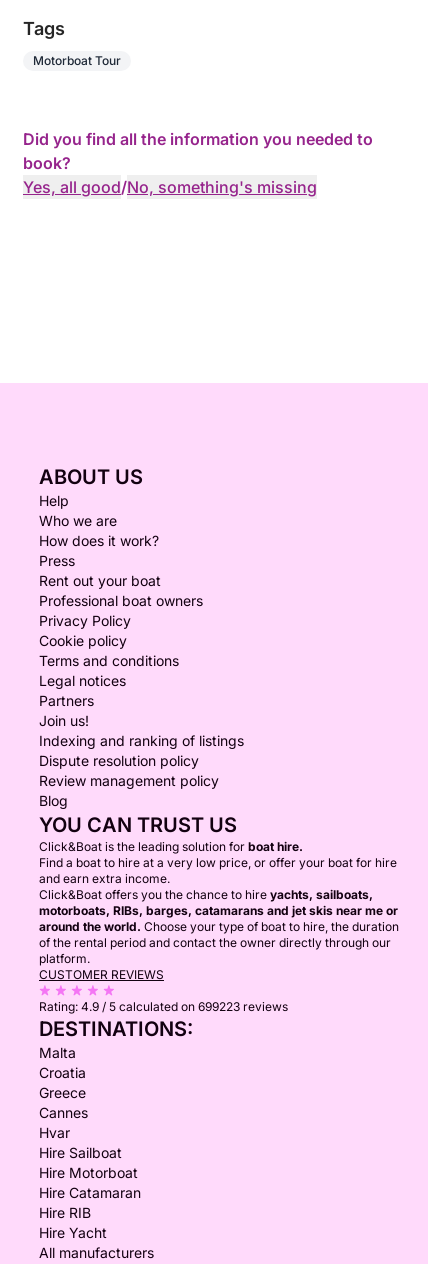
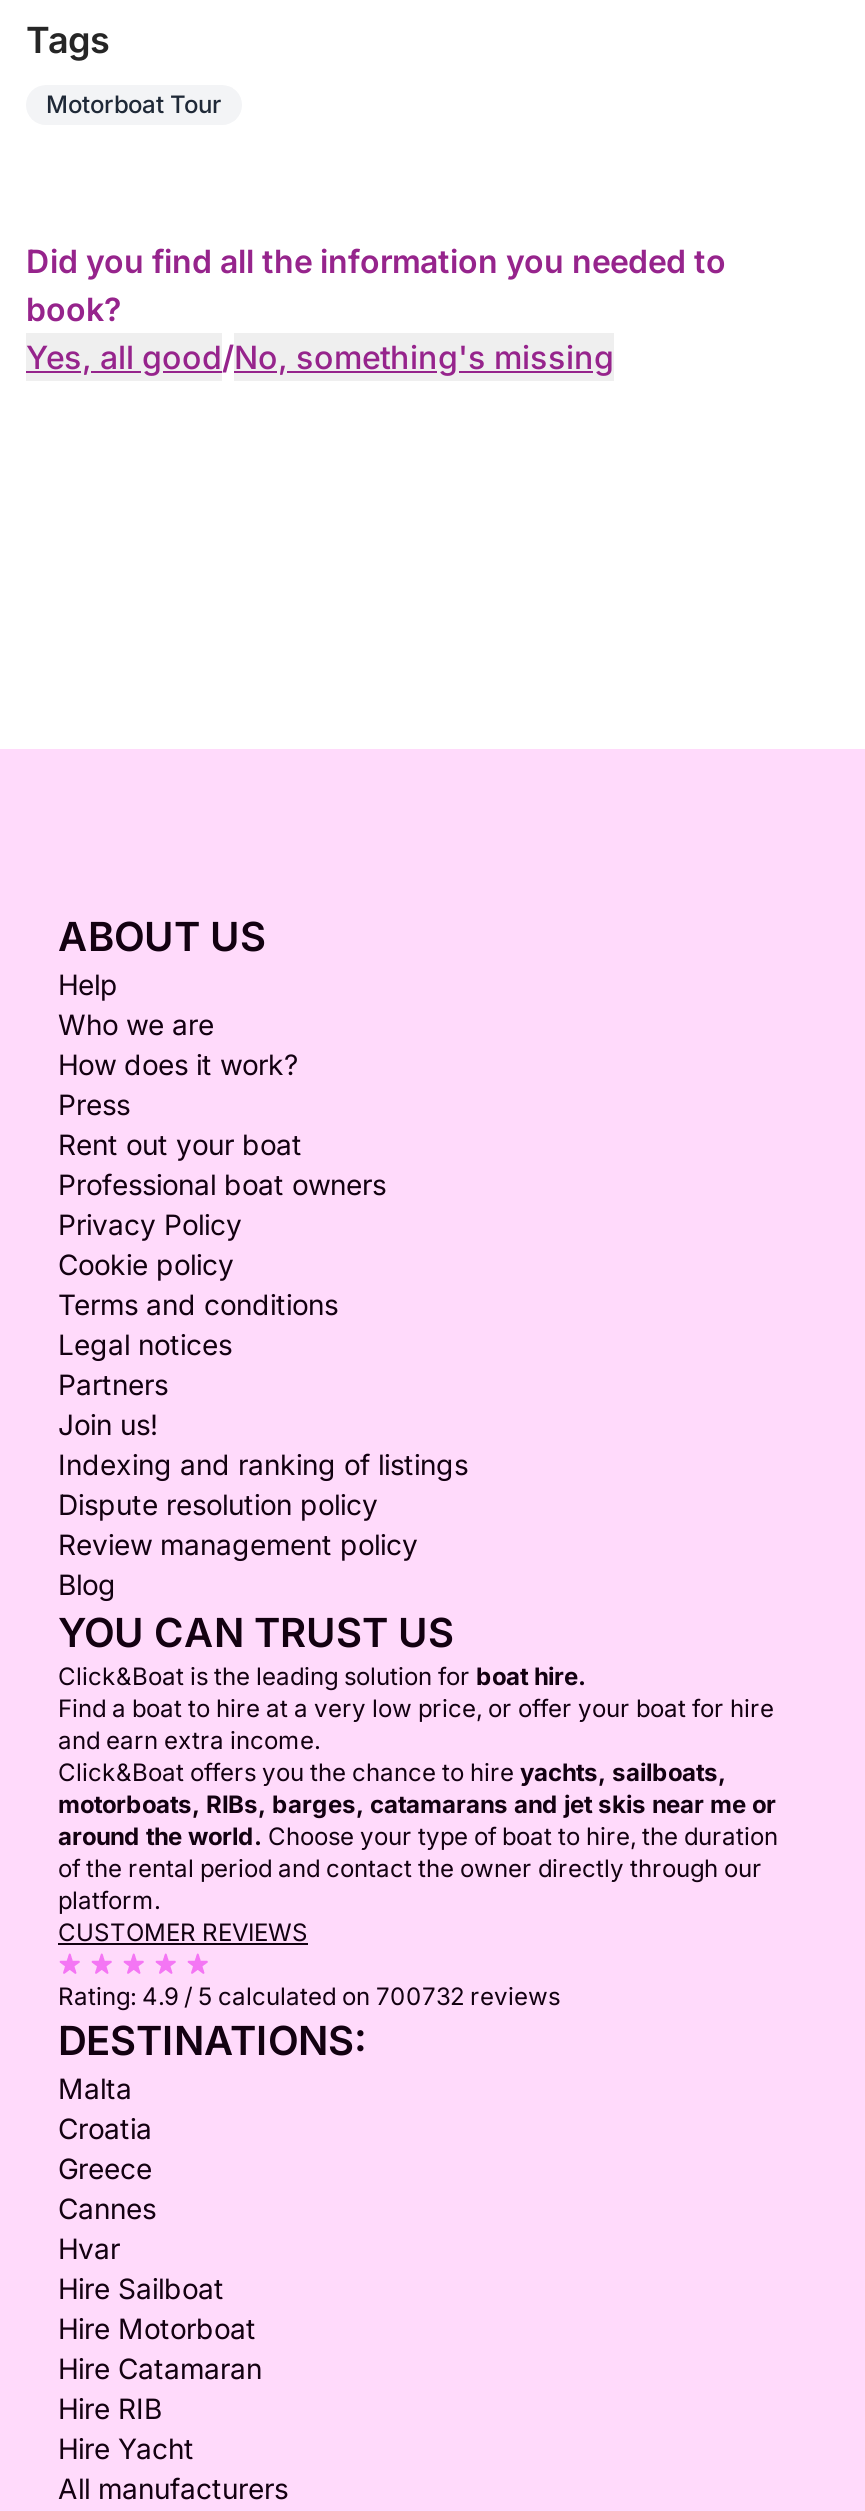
- Rating: 4.9 / 5 calculated on 699223 reviews
+ Rating: 4.9 / 5 calculated on 700732 reviews
